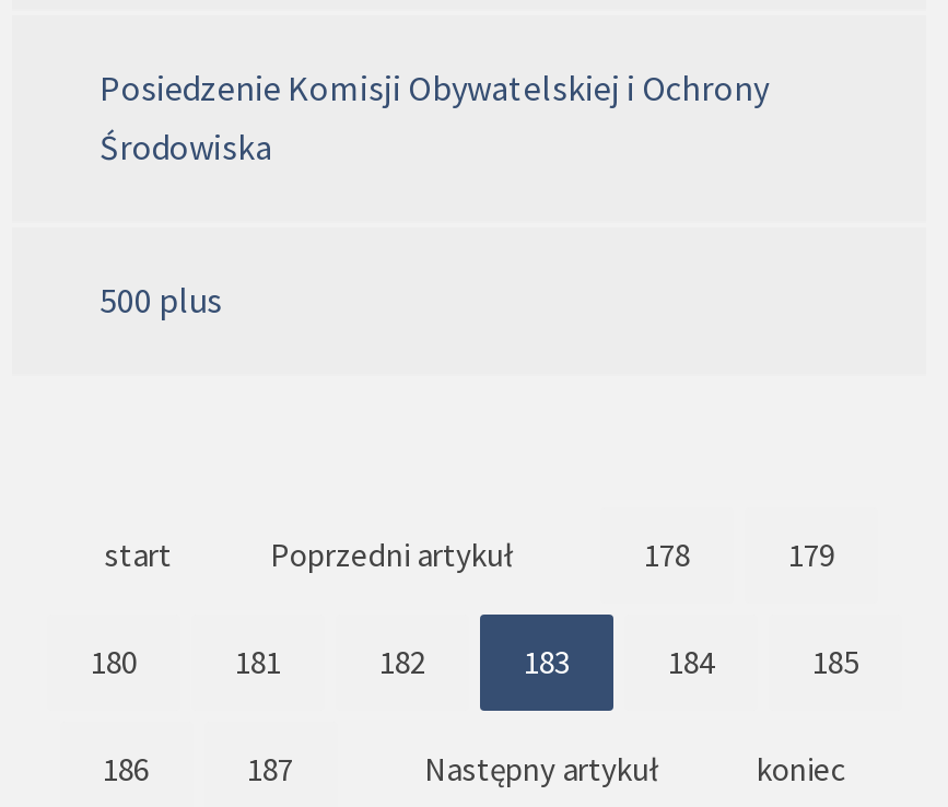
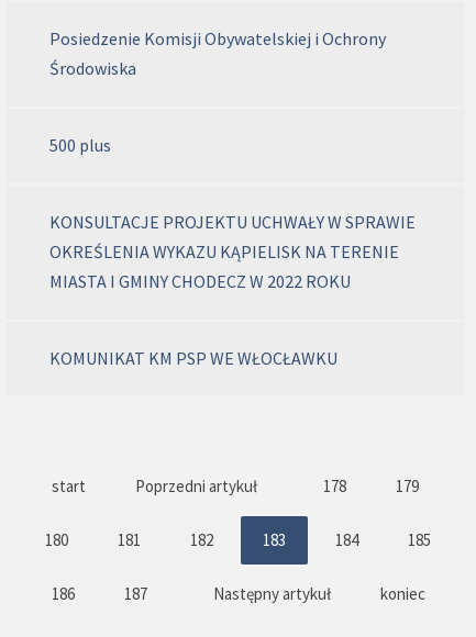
+ KONSULTACJE PROJEKTU UCHWAŁY W SPRAWIE
+ OKREŚLENIA WYKAZU KĄPIELISK NA TERENIE
+ MIASTA I GMINY CHODECZ W 2022 ROKU
+ KOMUNIKAT KM PSP WE WŁOCŁAWKU
